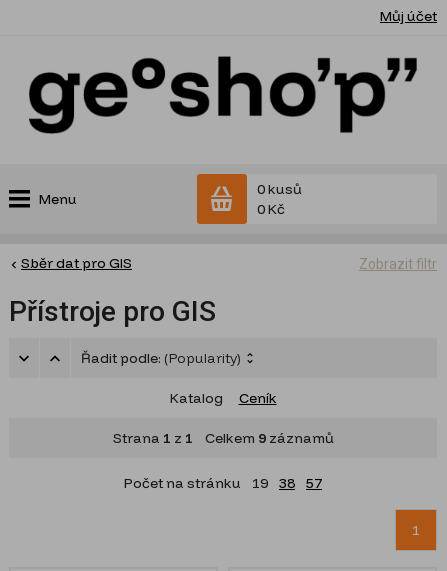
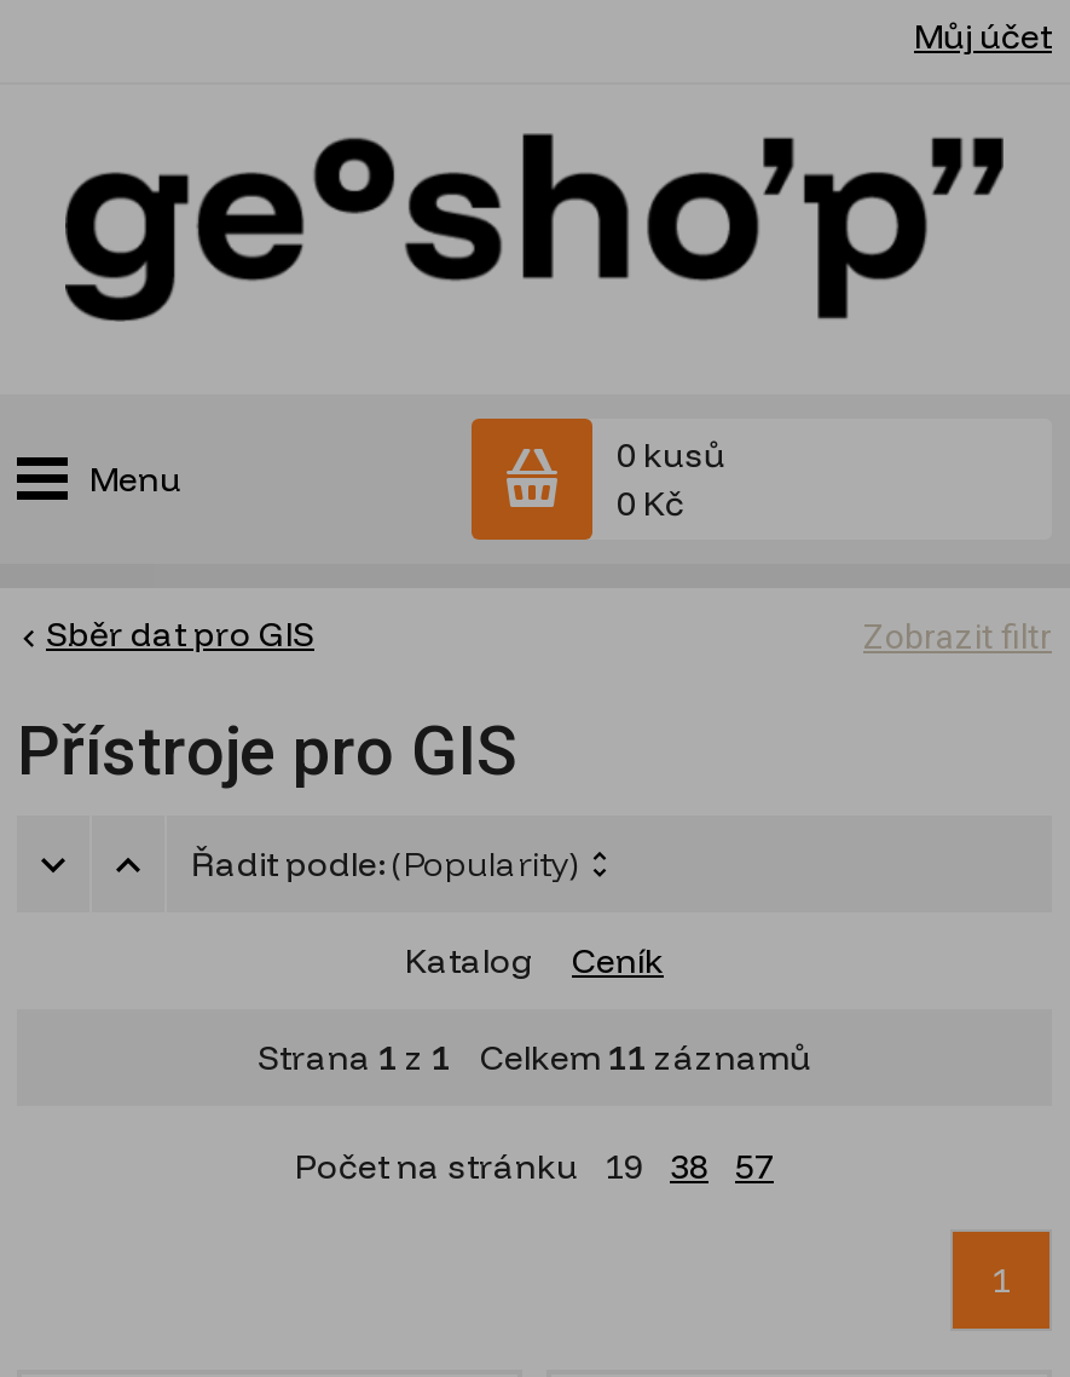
- Strana 1 z 1 Celkem 9 záznamů
+ Strana 1 z 1 Celkem 11 záznamů
